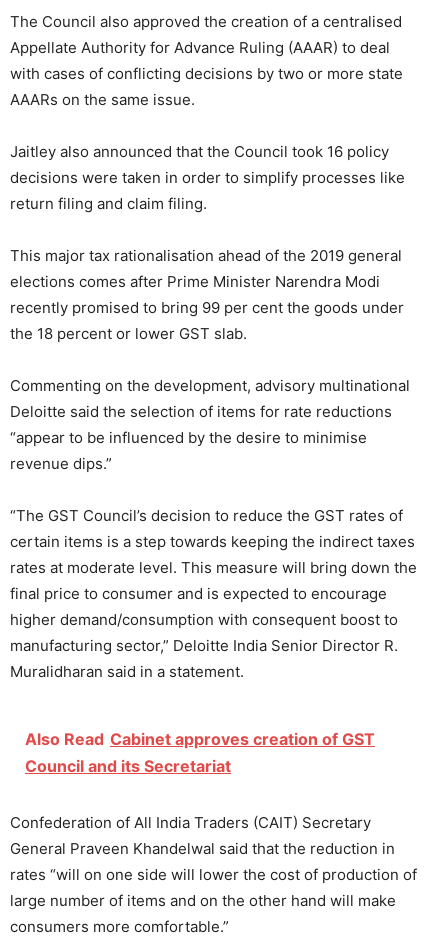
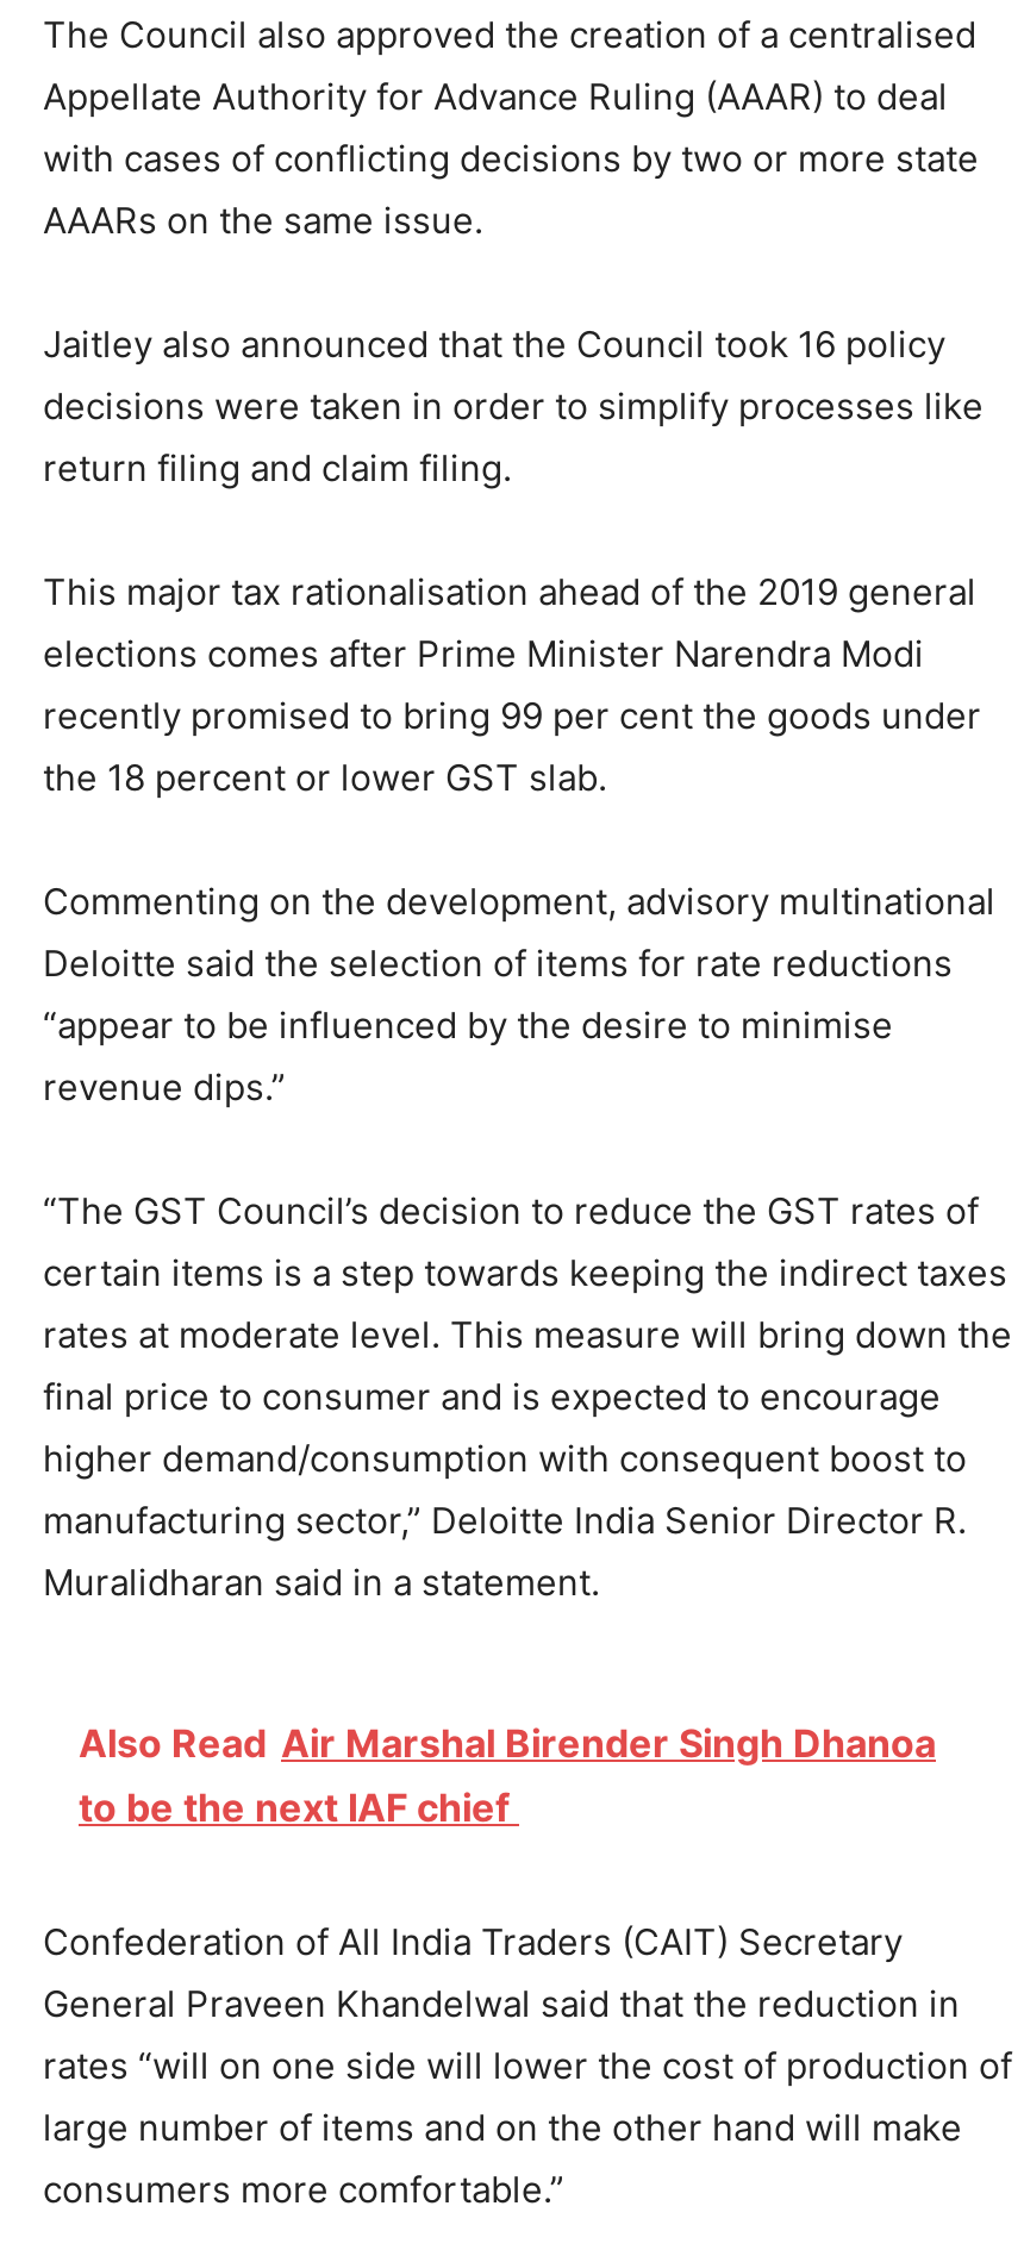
- Also Read Cabinet approves creation of GST
- Council and its Secretariat
+ Also Read Air Marshal Birender Singh Dhanoa
+ to be the next IAF chief
